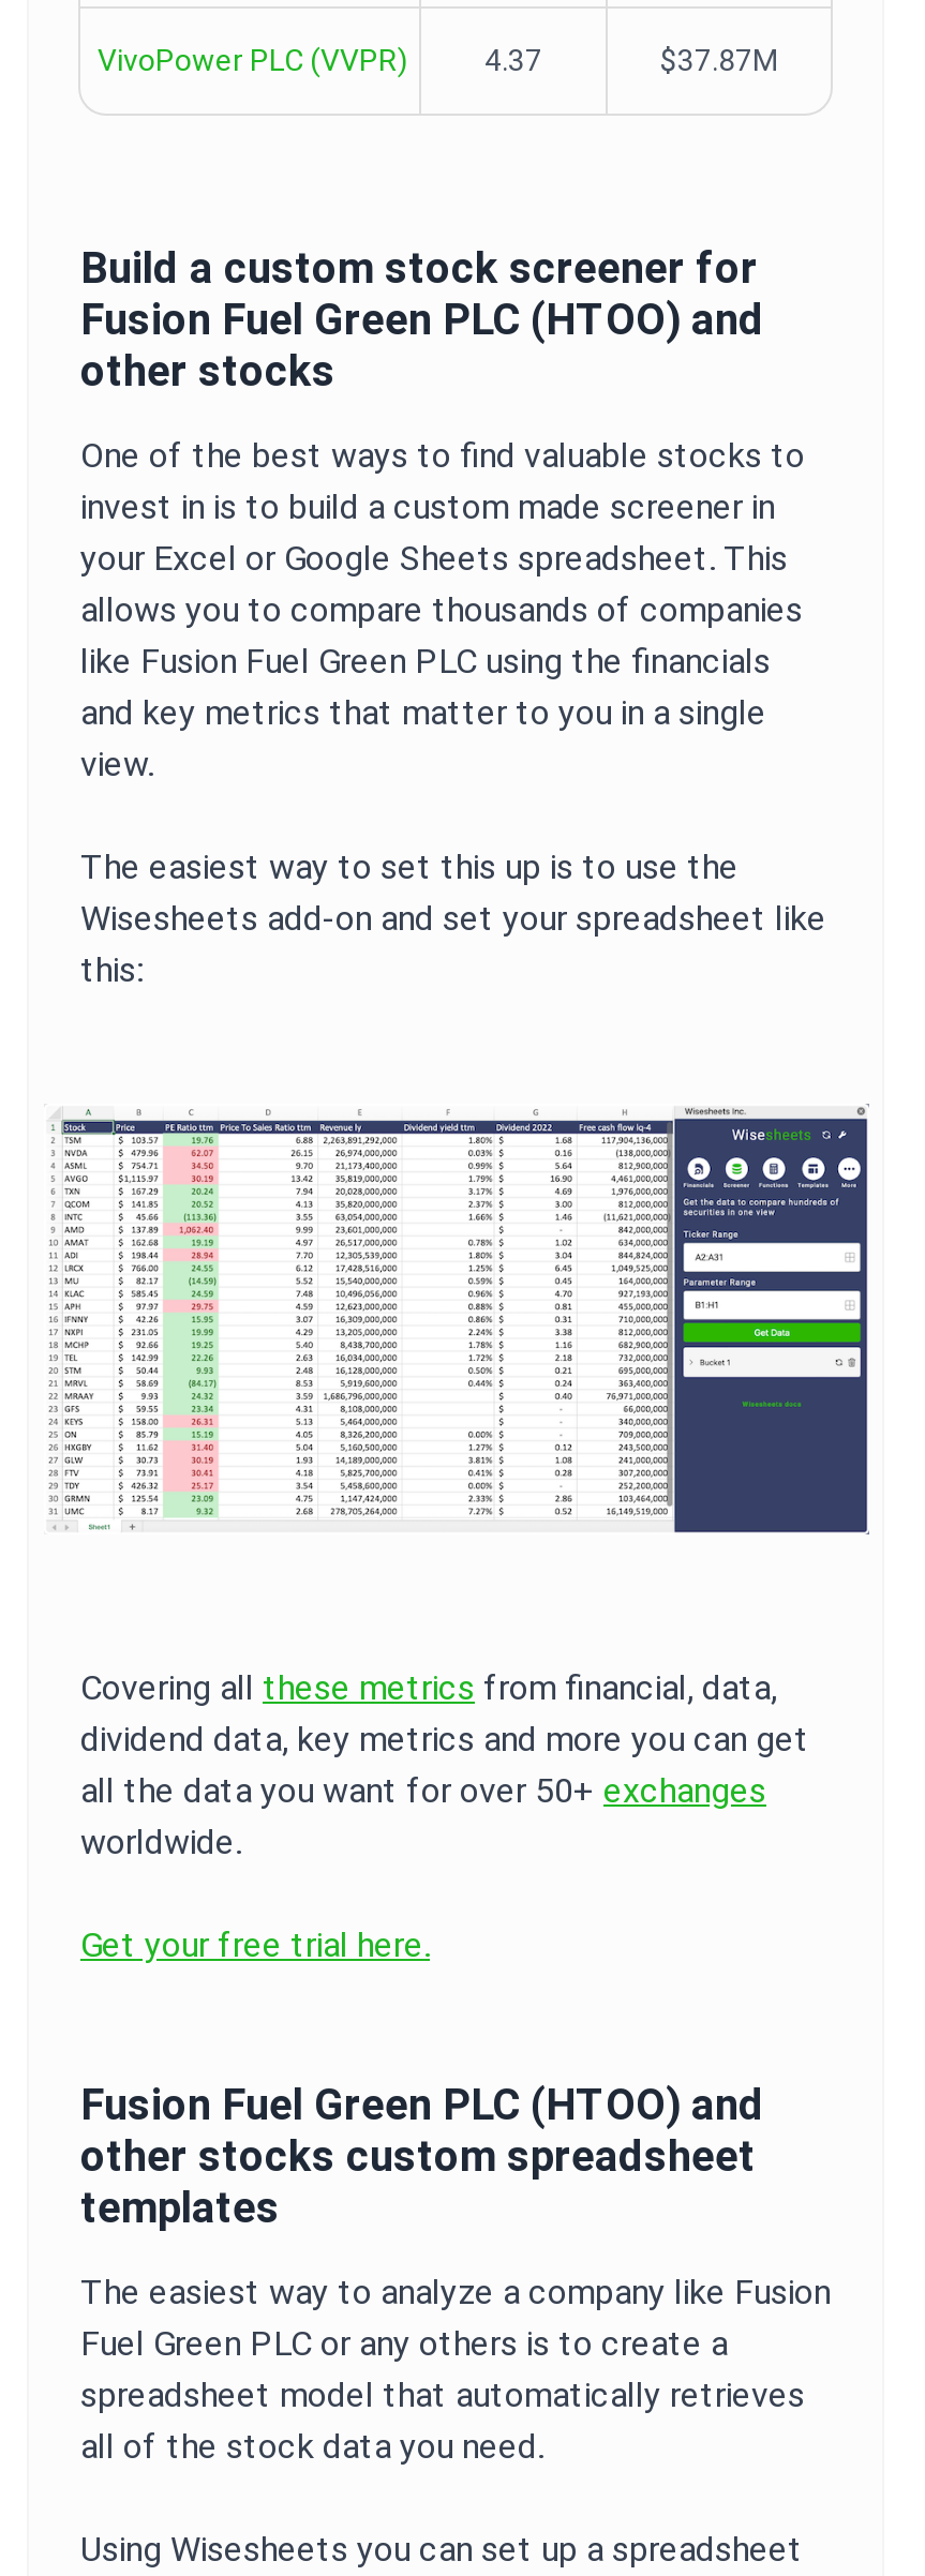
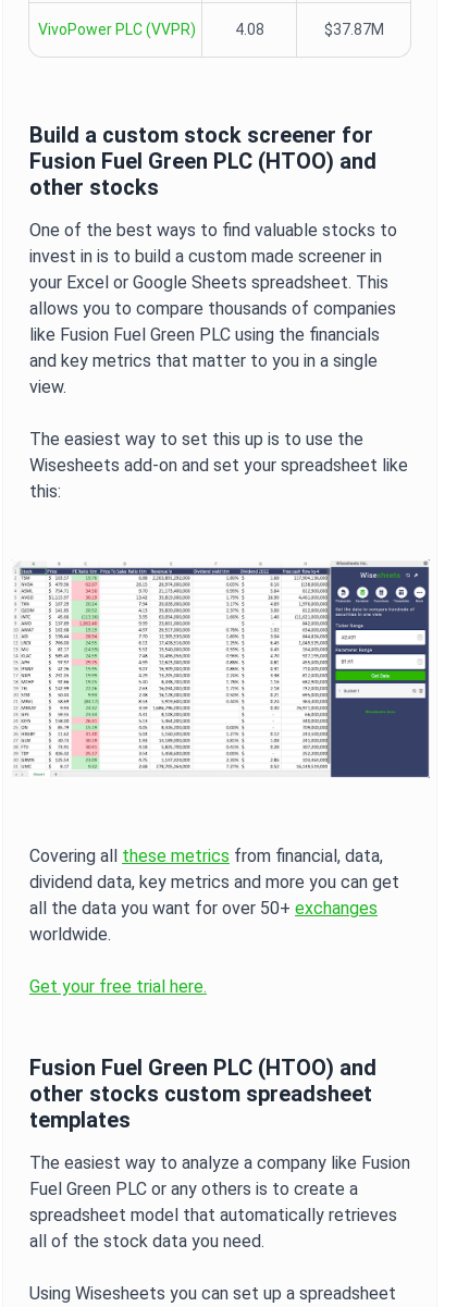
- 4.37
+ 4.08
